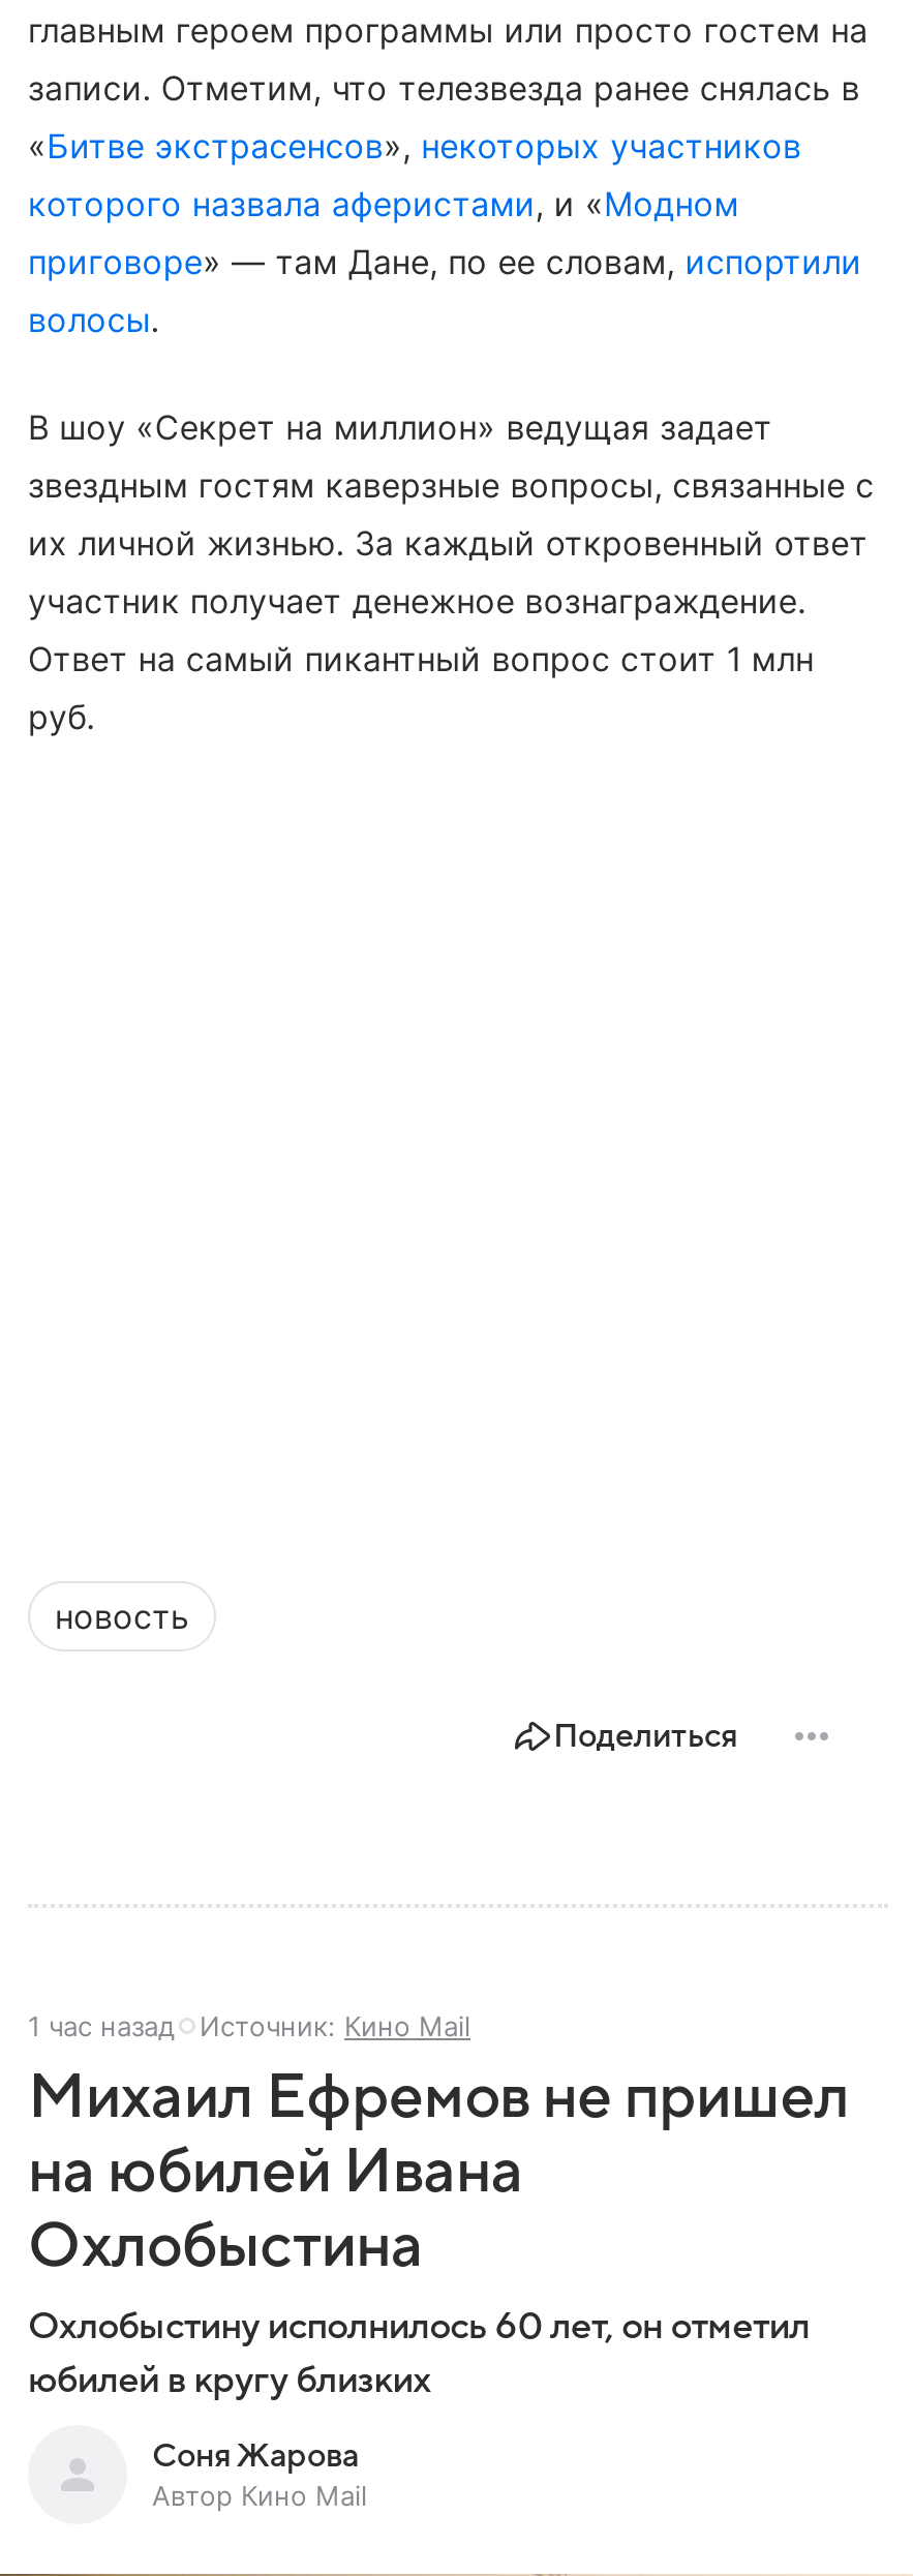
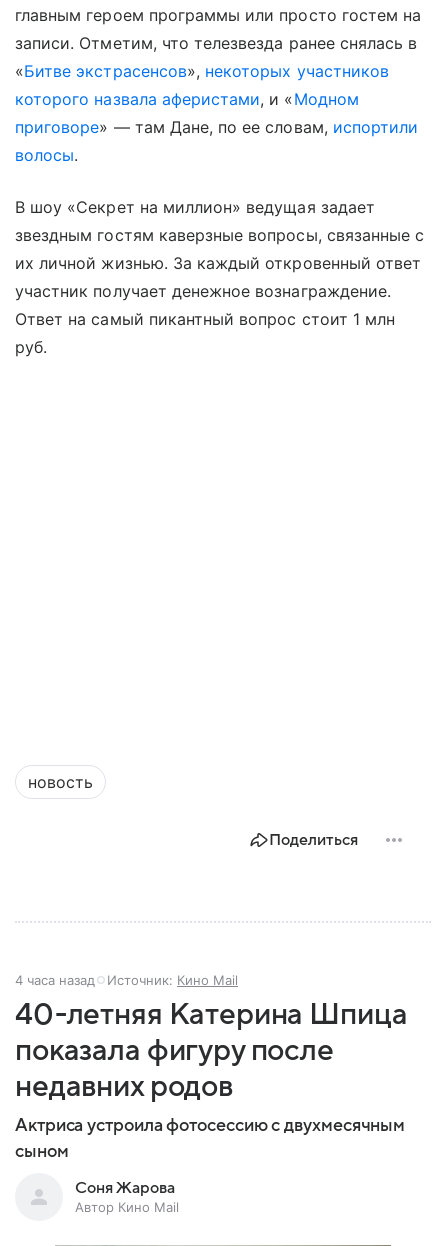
- 1 час назад Источник: Кино Mail
+ 4 часа назад Источник: Кино Mail

- Михаил Ефремов не пришел
- на юбилей Ивана
- Охлобыстина
- Охлобыстину исполнилось 60 лет, он отметил
- юбилей в кругу близких
+ 40-летняя Катерина Шпица
+ показала фигуру после
+ недавних родов
+ Актриса устроила фотосессию с двухмесячным
+ сыном
